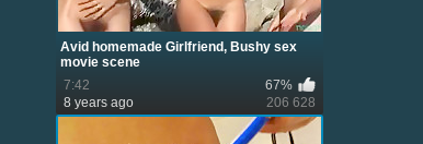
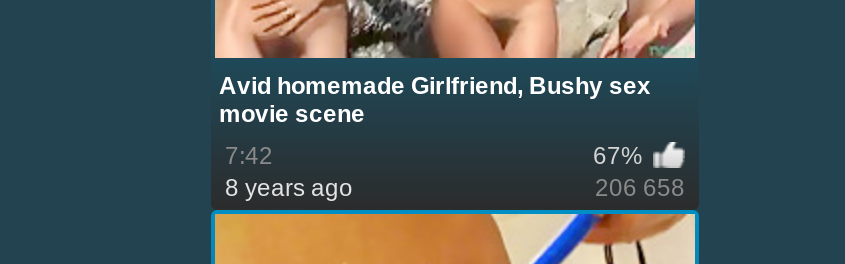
- 206 628
+ 206 658
